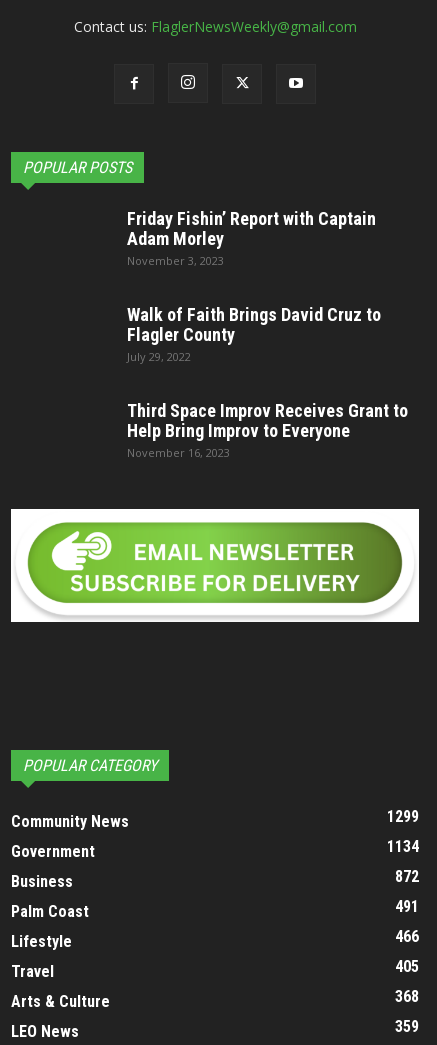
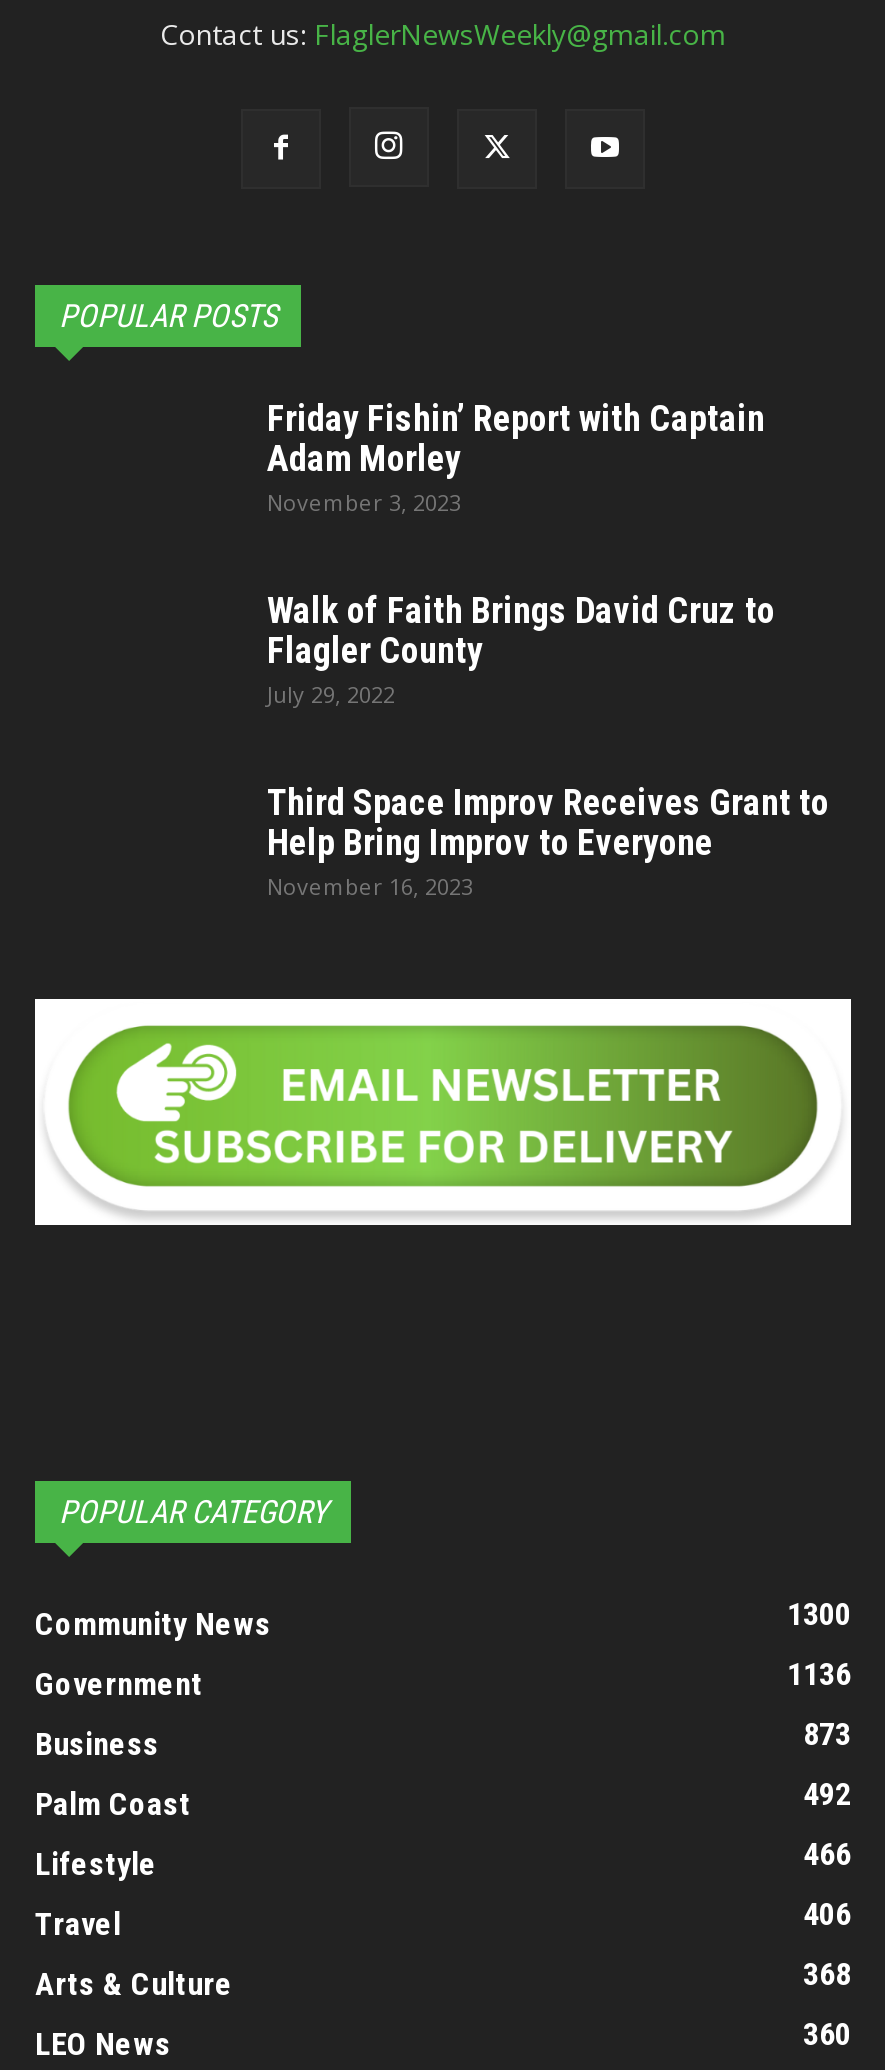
- 1299
+ 1300

- 1134
+ 1136

- 872
+ 873

- 491
+ 492

- 405
+ 406

- 359
+ 360
